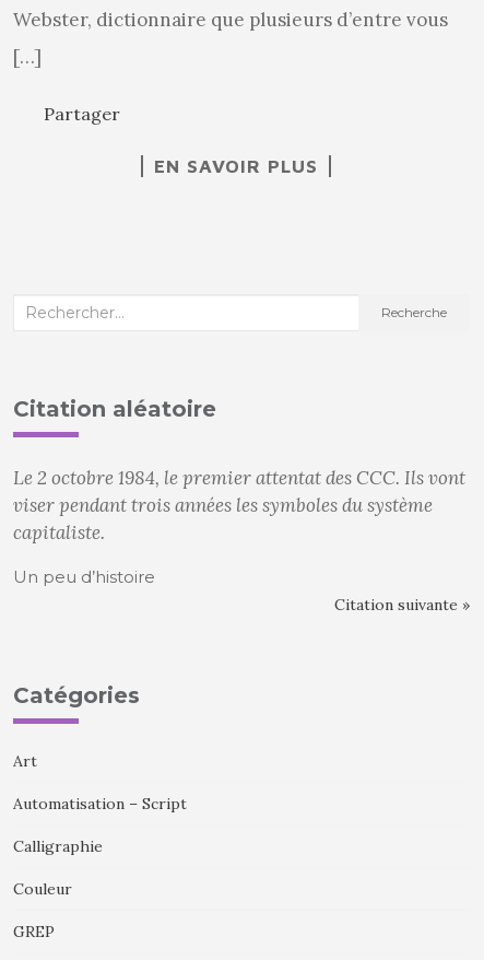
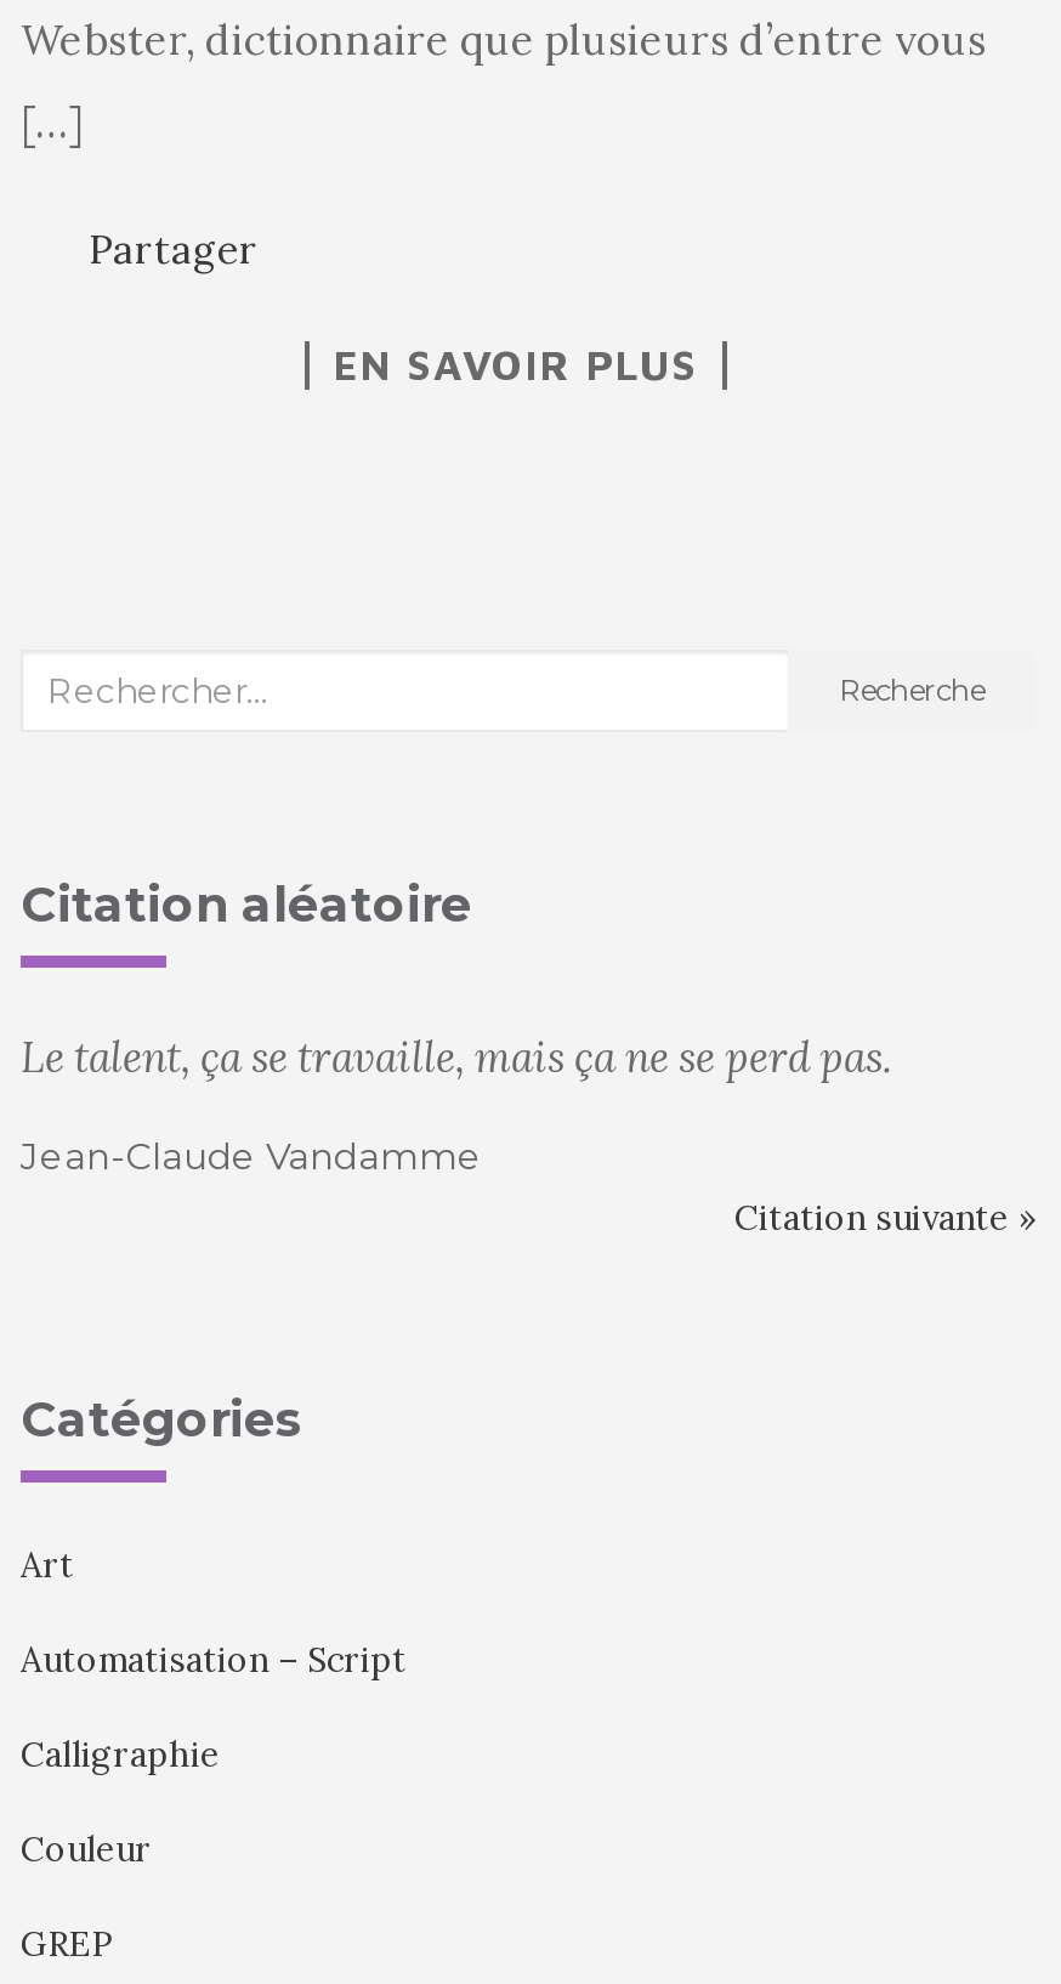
- Le 2 octobre 1984, le premier attentat des CCC. Ils vont
- viser pendant trois années les symboles du système
- capitaliste.
+ Le talent, ça se travaille, mais ça ne se perd pas.

- Un peu d’histoire
+ Jean-Claude Vandamme
